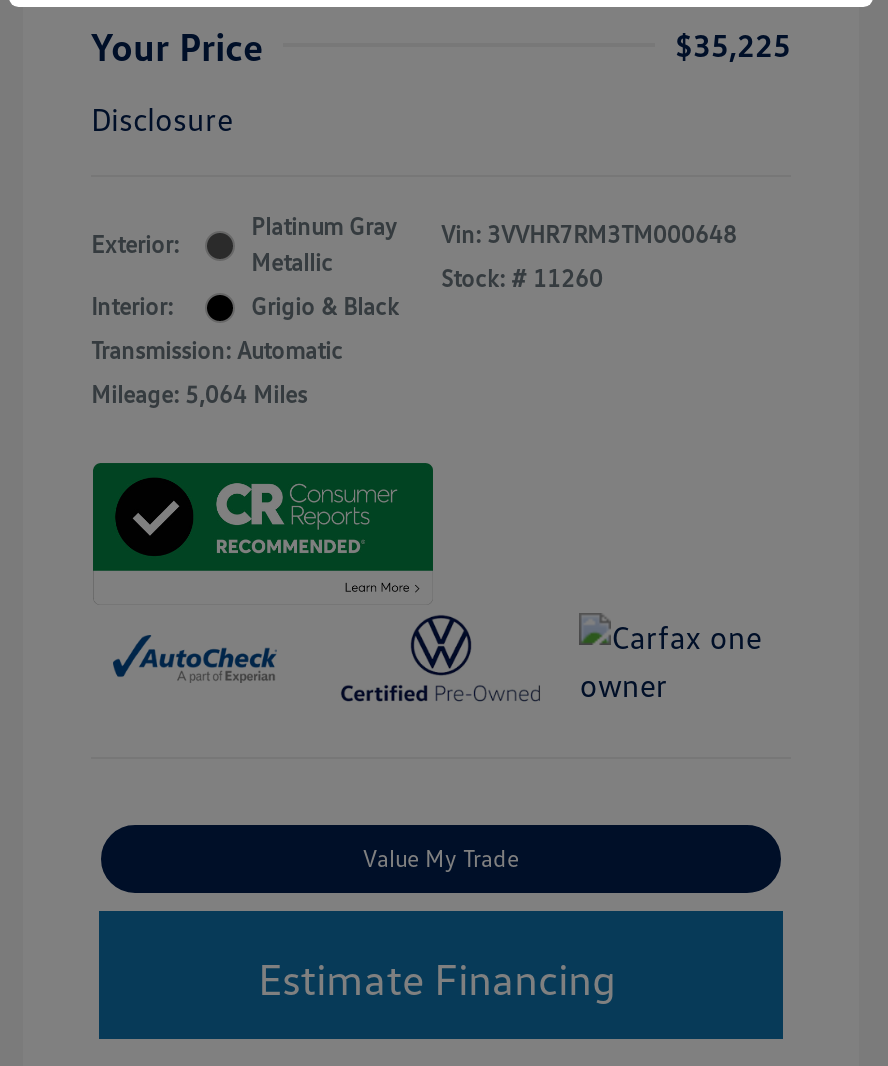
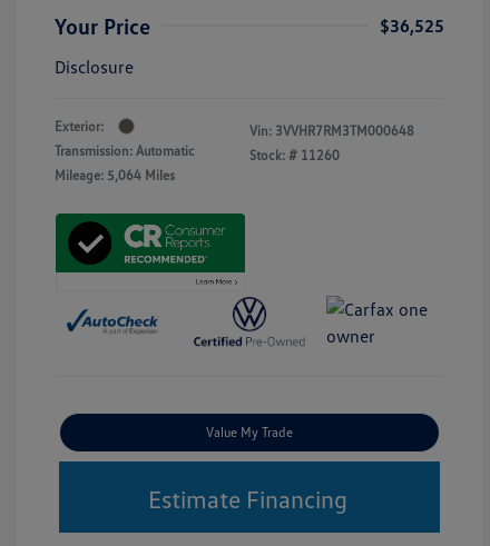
- $35,225
+ $36,525

- Platinum Gray
- Metallic
- Interior:
- Grigio & Black
